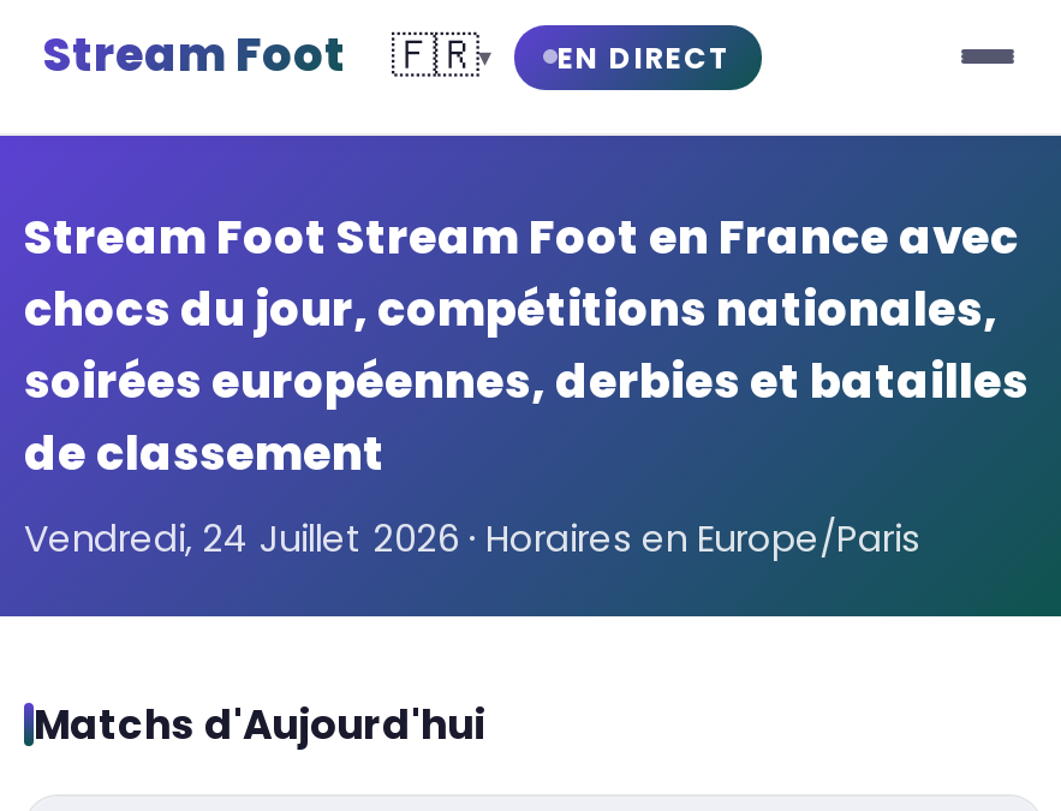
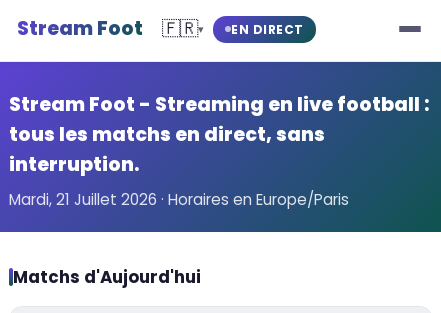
- Stream Foot Stream Foot en France avec
- chocs du jour, compétitions nationales,
- soirées européennes, derbies et batailles
- de classement
- Vendredi, 24 Juillet 2026 · Horaires en Europe/Paris
+ Stream Foot - Streaming en live football :
+ tous les matchs en direct, sans
+ interruption.
+ Mardi, 21 Juillet 2026 · Horaires en Europe/Paris
